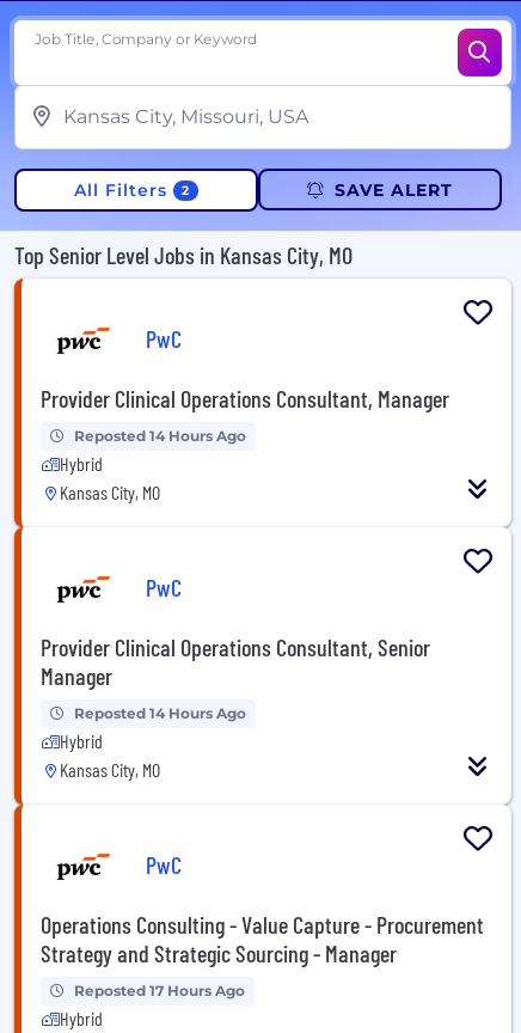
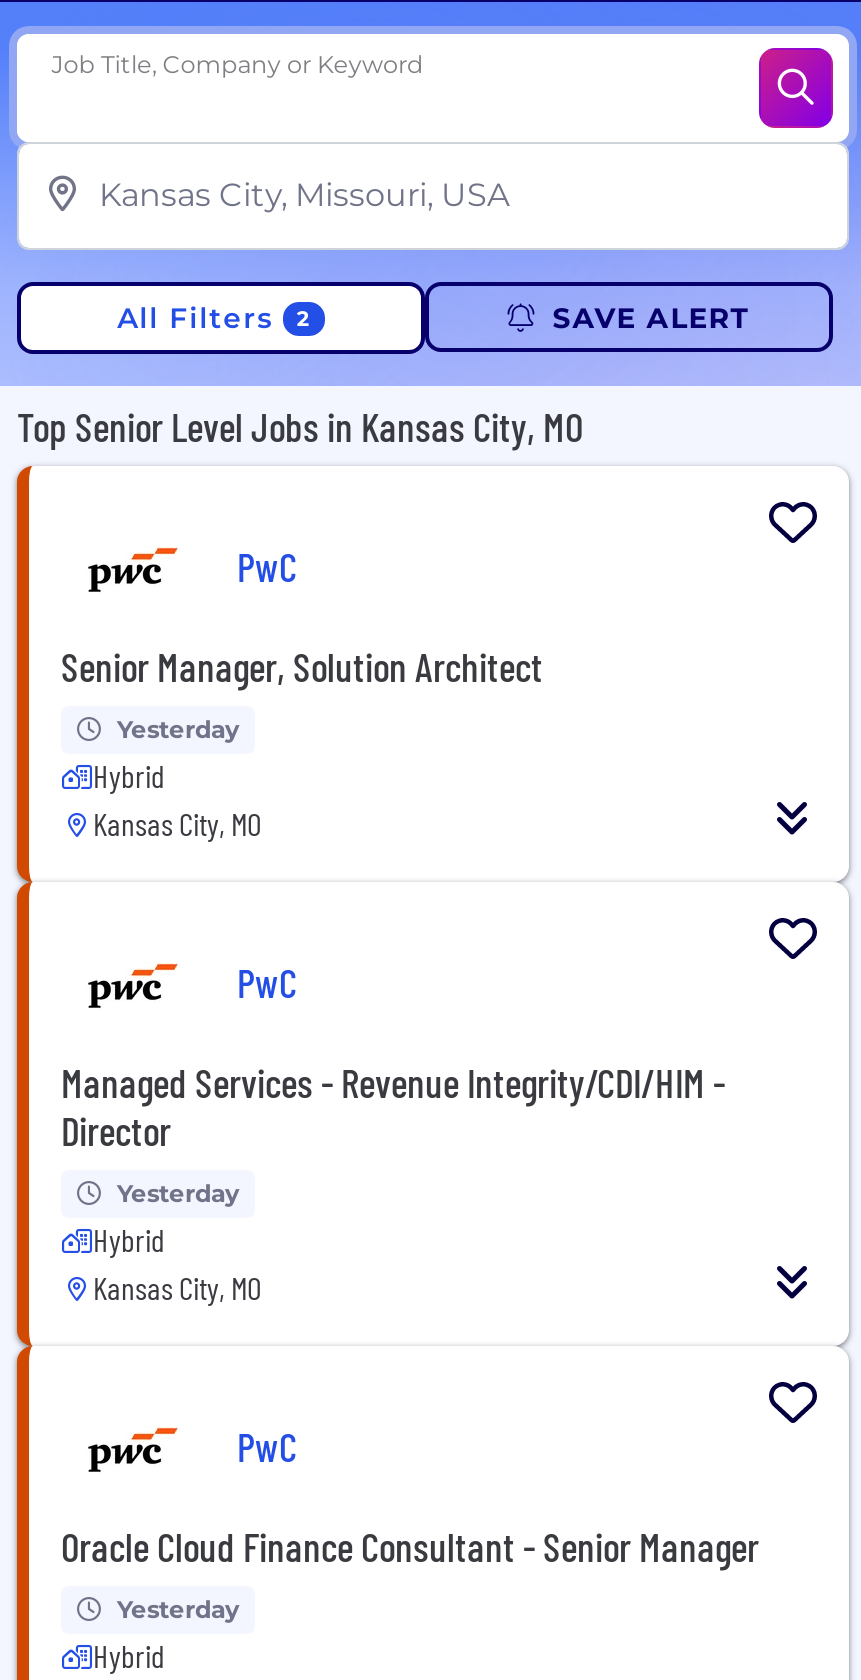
- Provider Clinical Operations Consultant, Manager
+ Senior Manager, Solution Architect

- Reposted 14 Hours Ago
+ Yesterday

- Provider Clinical Operations Consultant, Senior
- Manager
+ Managed Services - Revenue Integrity/CDI/HIM -
+ Director

- Reposted 14 Hours Ago
+ Yesterday

- Operations Consulting - Value Capture - Procurement
- Strategy and Strategic Sourcing - Manager
+ Oracle Cloud Finance Consultant - Senior Manager

- Reposted 17 Hours Ago
+ Yesterday
